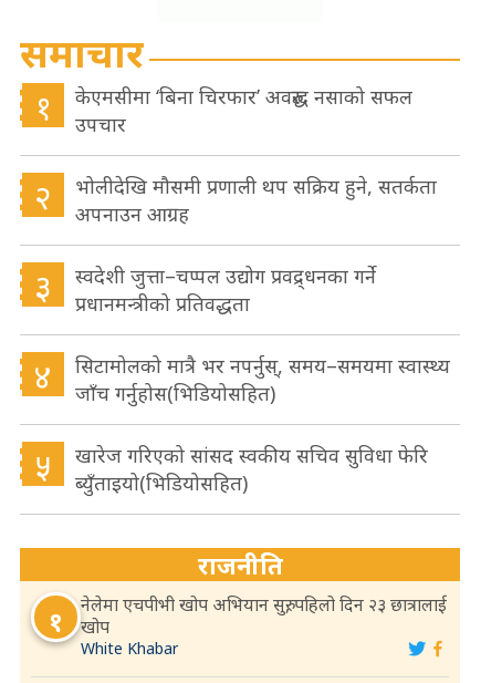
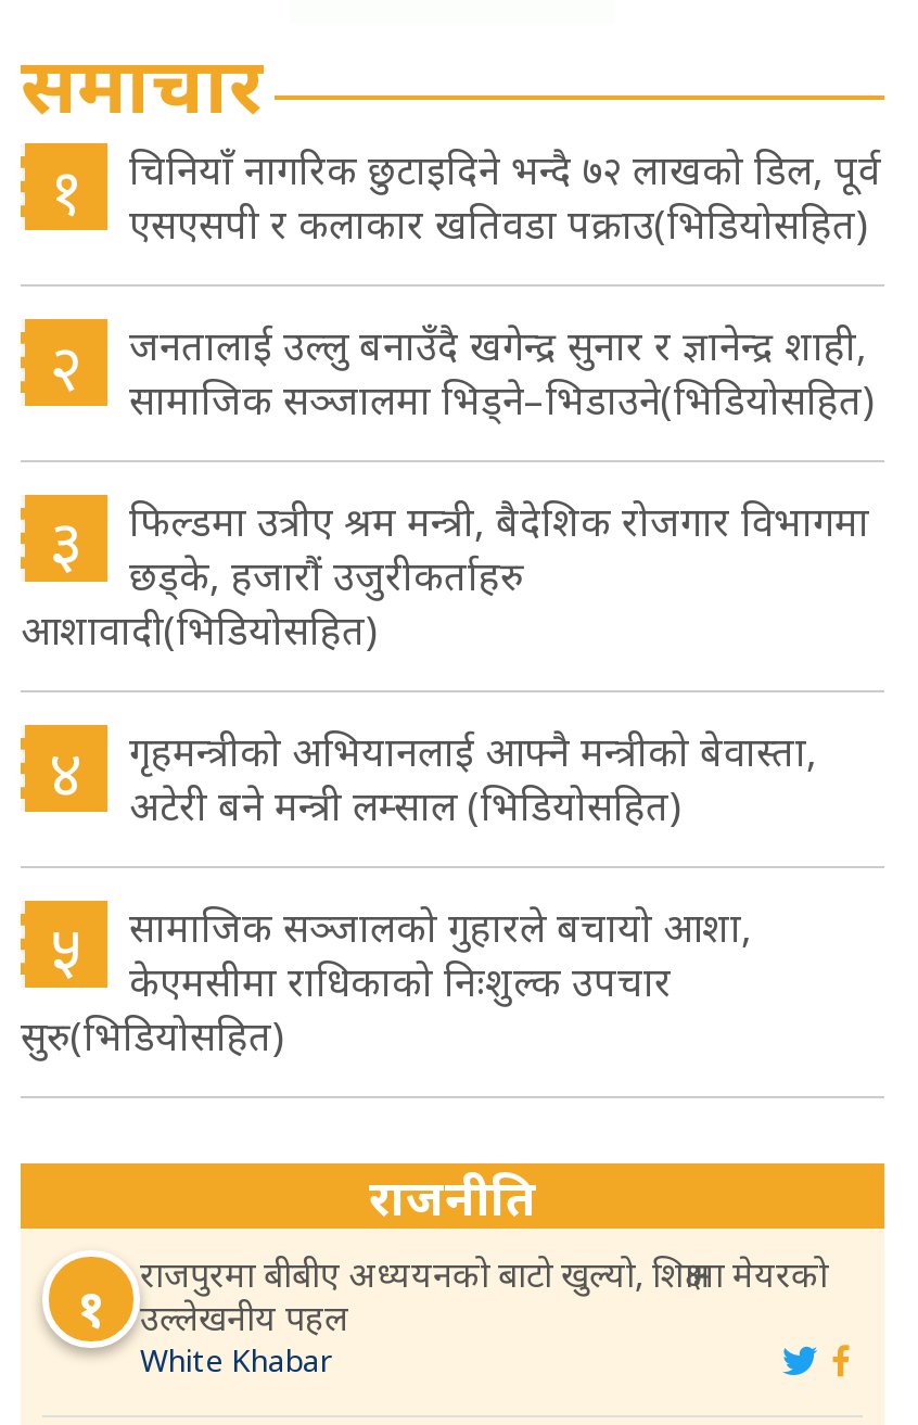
- केएमसीमा ‘बिना चिरफार’ अवरुद्ध नसाको सफल
- उपचार
+ चिनियाँ नागरिक छुटाइदिने भन्दै ७२ लाखको डिल, पूर्व
+ एसएसपी र कलाकार खतिवडा पक्राउ(भिडियोसहित)

- भोलीदेखि मौसमी प्रणाली थप सक्रिय हुने, सतर्कता
- अपनाउन आग्रह
+ जनतालाई उल्लु बनाउँदै खगेन्द्र सुनार र ज्ञानेन्द्र शाही,
+ सामाजिक सञ्जालमा भिड्ने–भिडाउने(भिडियोसहित)

- स्वदेशी जुत्ता–चप्पल उद्योग प्रवद्र्धनका गर्ने
- प्रधानमन्त्रीको प्रतिवद्धता
+ फिल्डमा उत्रीए श्रम मन्त्री, बैदेशिक रोजगार विभागमा
+ छड्के, हजारौं उजुरीकर्ताहरु
+ आशावादी(भिडियोसहित)

- सिटामोलको मात्रै भर नपर्नुस्, समय–समयमा स्वास्थ्य
- जाँच गर्नुहोस(भिडियोसहित)
+ गृहमन्त्रीको अभियानलाई आफ्नै मन्त्रीको बेवास्ता,
+ अटेरी बने मन्त्री लम्साल (भिडियोसहित)

- खारेज गरिएको सांसद स्वकीय सचिव सुविधा फेरि
- ब्युँताइयो(भिडियोसहित)
+ सामाजिक सञ्जालको गुहारले बचायो आशा,
+ केएमसीमा राधिकाको निःशुल्क उपचार
+ सुरु(भिडियोसहित)

- नेलेमा एचपीभी खोप अभियान सुरु, पहिलो दिन २३ छात्रालाई
- खोप
+ राजपुरमा बीबीए अध्ययनको बाटो खुल्यो, शिक्षामा मेयरको
+ उल्लेखनीय पहल
